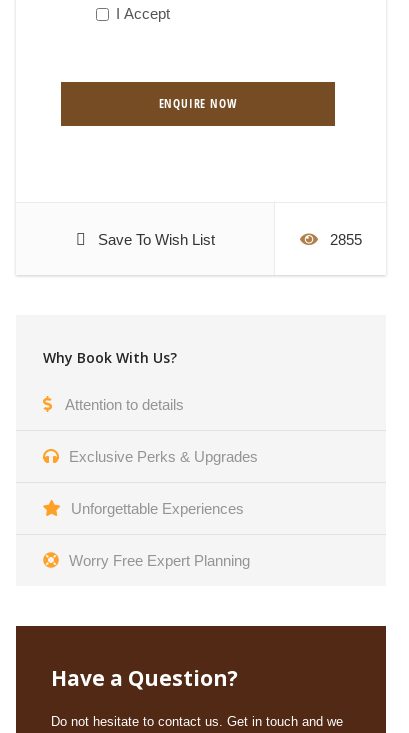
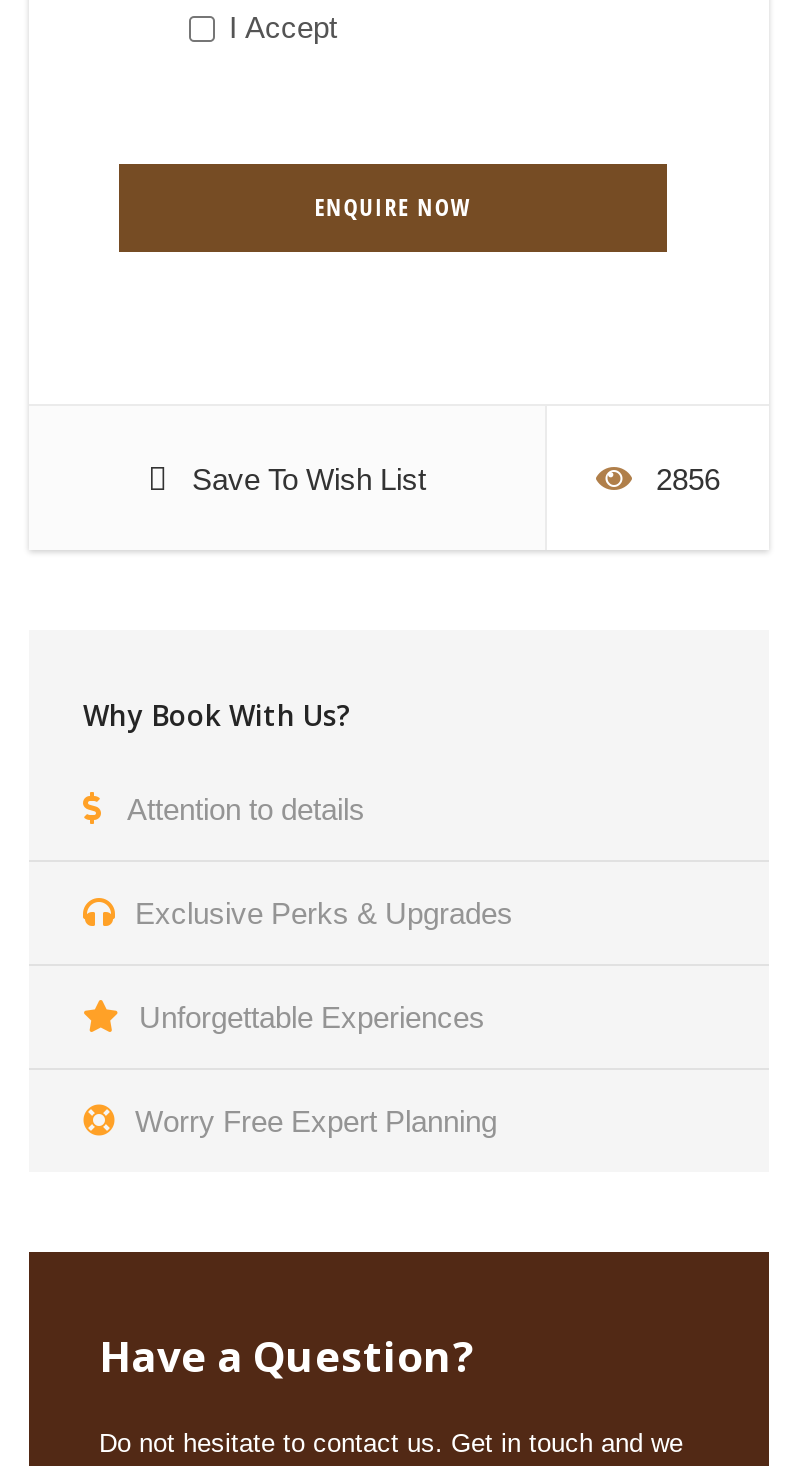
- 2855
+ 2856
